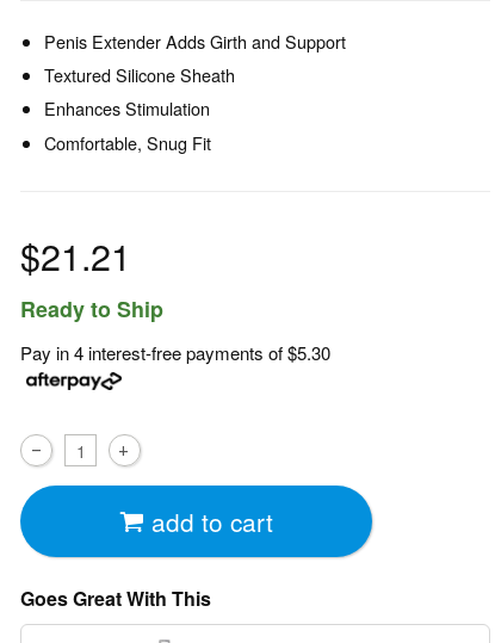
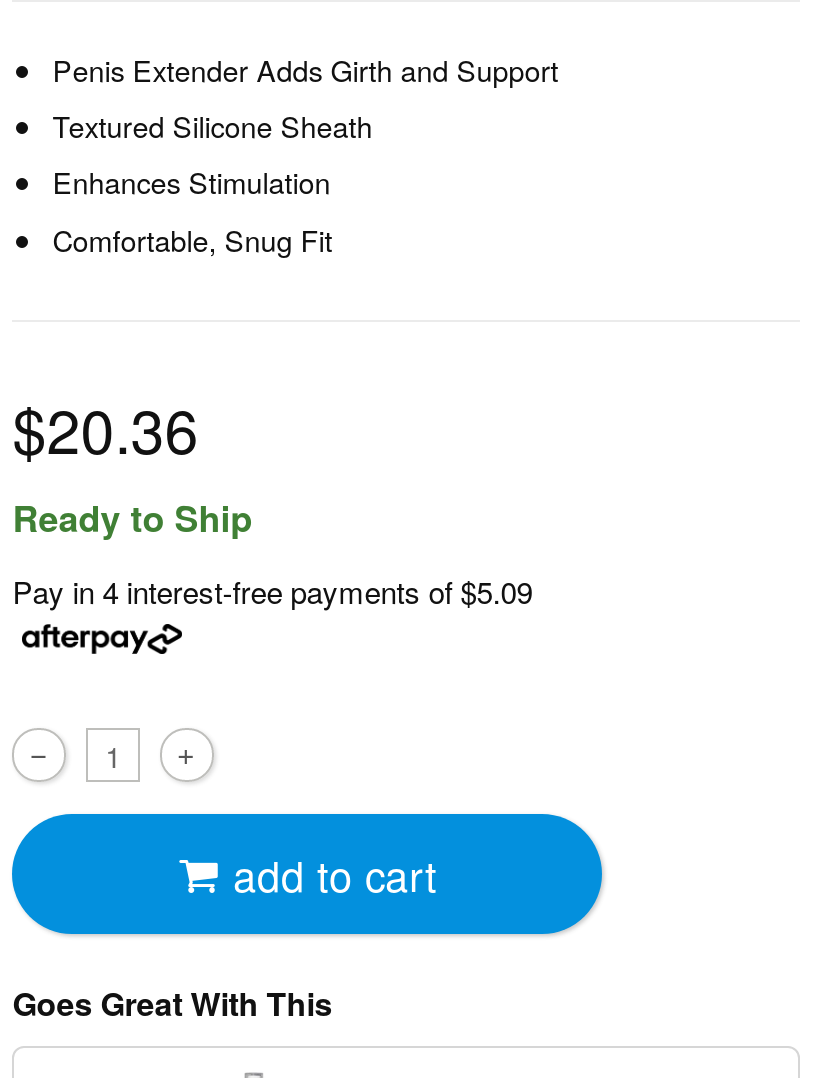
- $21.21
+ $20.36

- Pay in 4 interest-free payments of $5.30
+ Pay in 4 interest-free payments of $5.09
